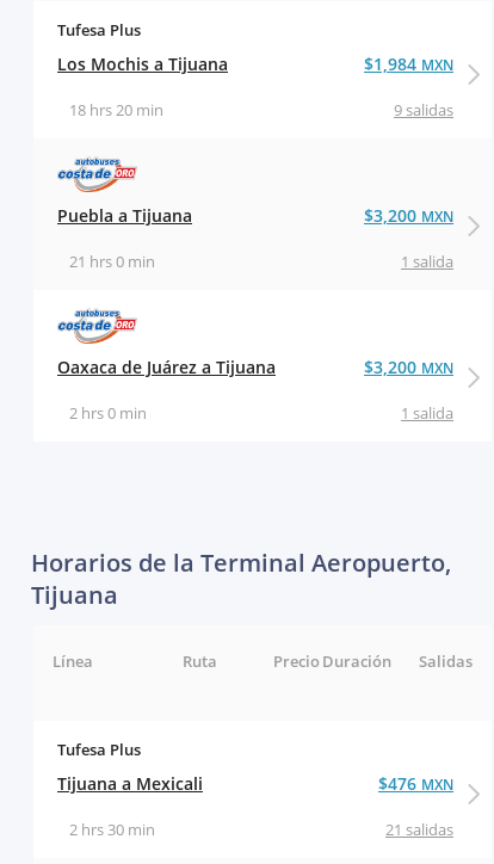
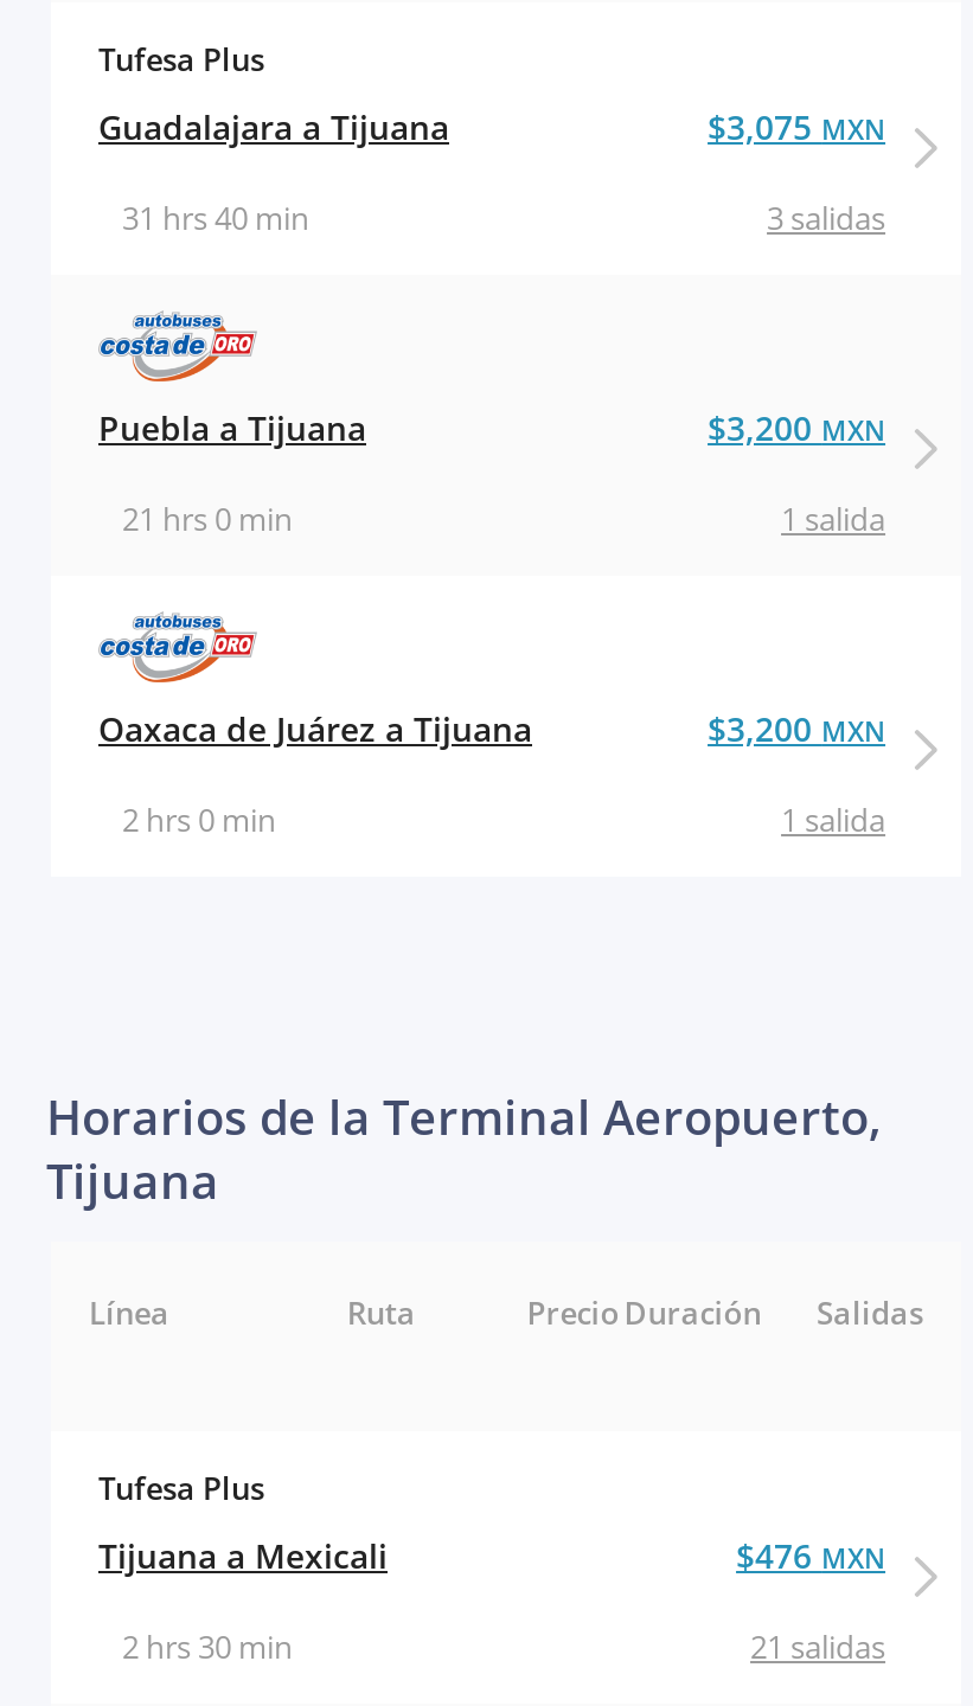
- Los Mochis a Tijuana
+ Guadalajara a Tijuana

- $1,984 MXN
+ $3,075 MXN

- 9 salidas
- 18 hrs 20 min
+ 3 salidas
+ 31 hrs 40 min
